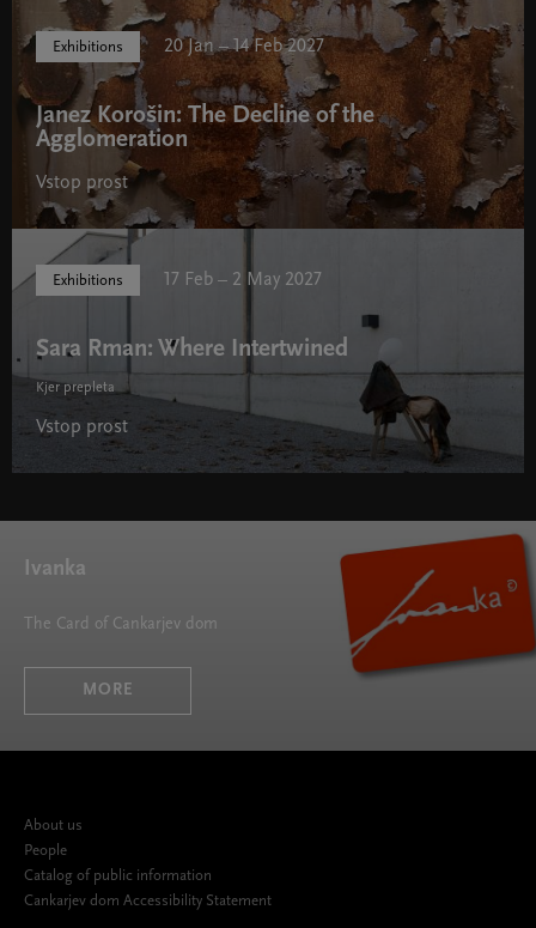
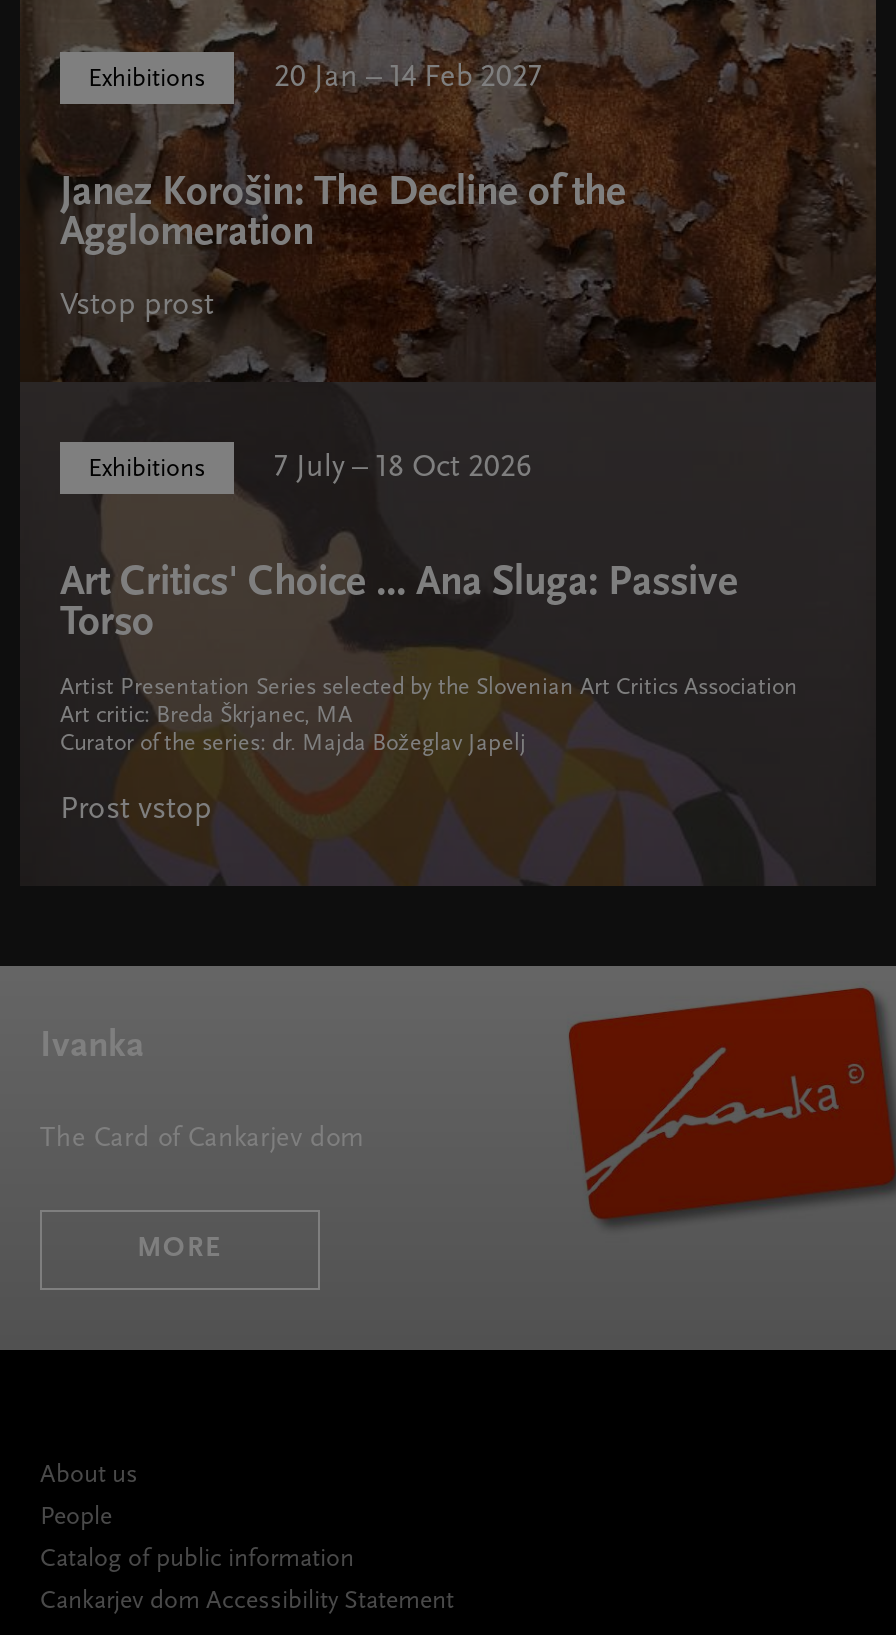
- [image]
- 17 Feb – 2 May 2027
+ [image]
+ 7 July – 18 Oct 2026

- Sara Rman: Where Intertwined
+ Art Critics' Choice ... Ana Sluga: Passive
+ Torso

- Kjer prepleta
+ Artist Presentation Series selected by the Slovenian Art Critics Association
+ Art critic: Breda Škrjanec, MA
+ Curator of the series: dr. Majda Božeglav Japelj

- Vstop prost
+ Prost vstop
